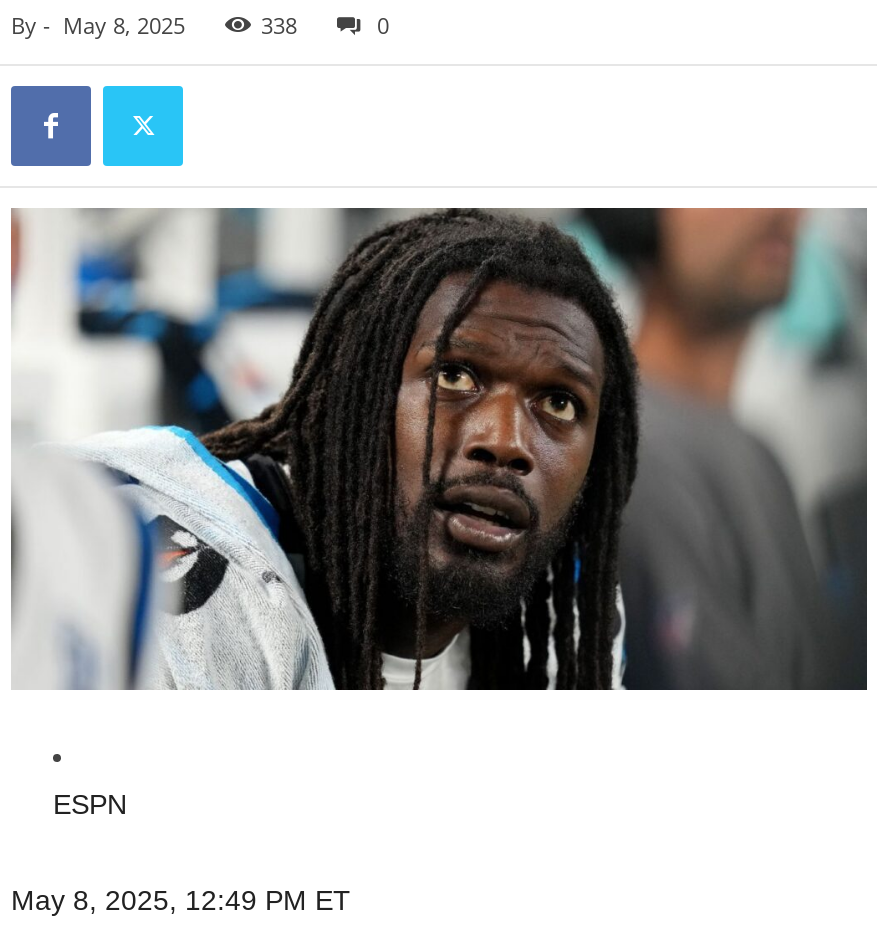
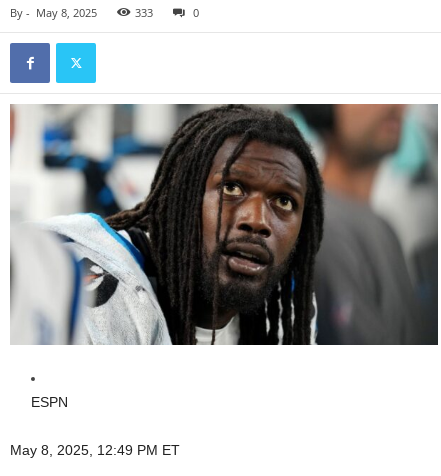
- 338
+ 333
